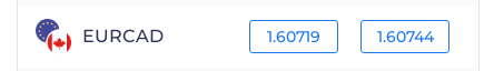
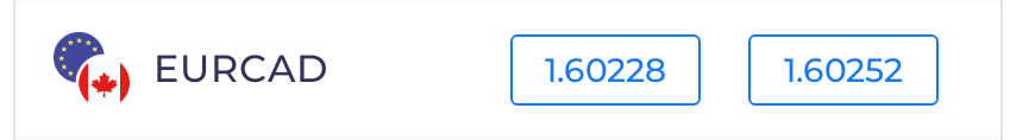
- 1.60719
+ 1.60228

- 1.60744
+ 1.60252
